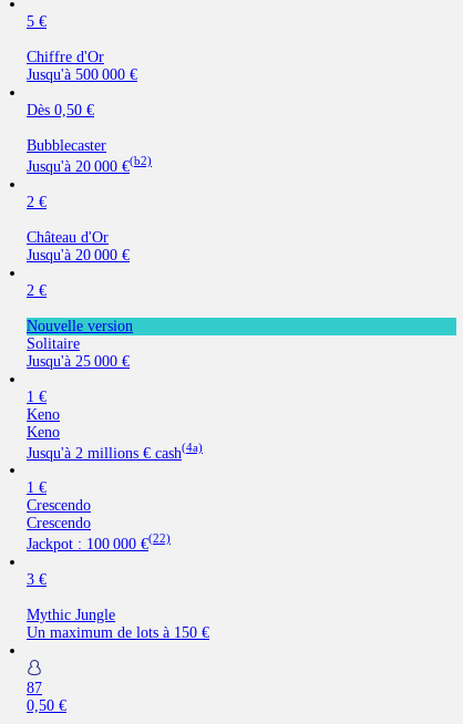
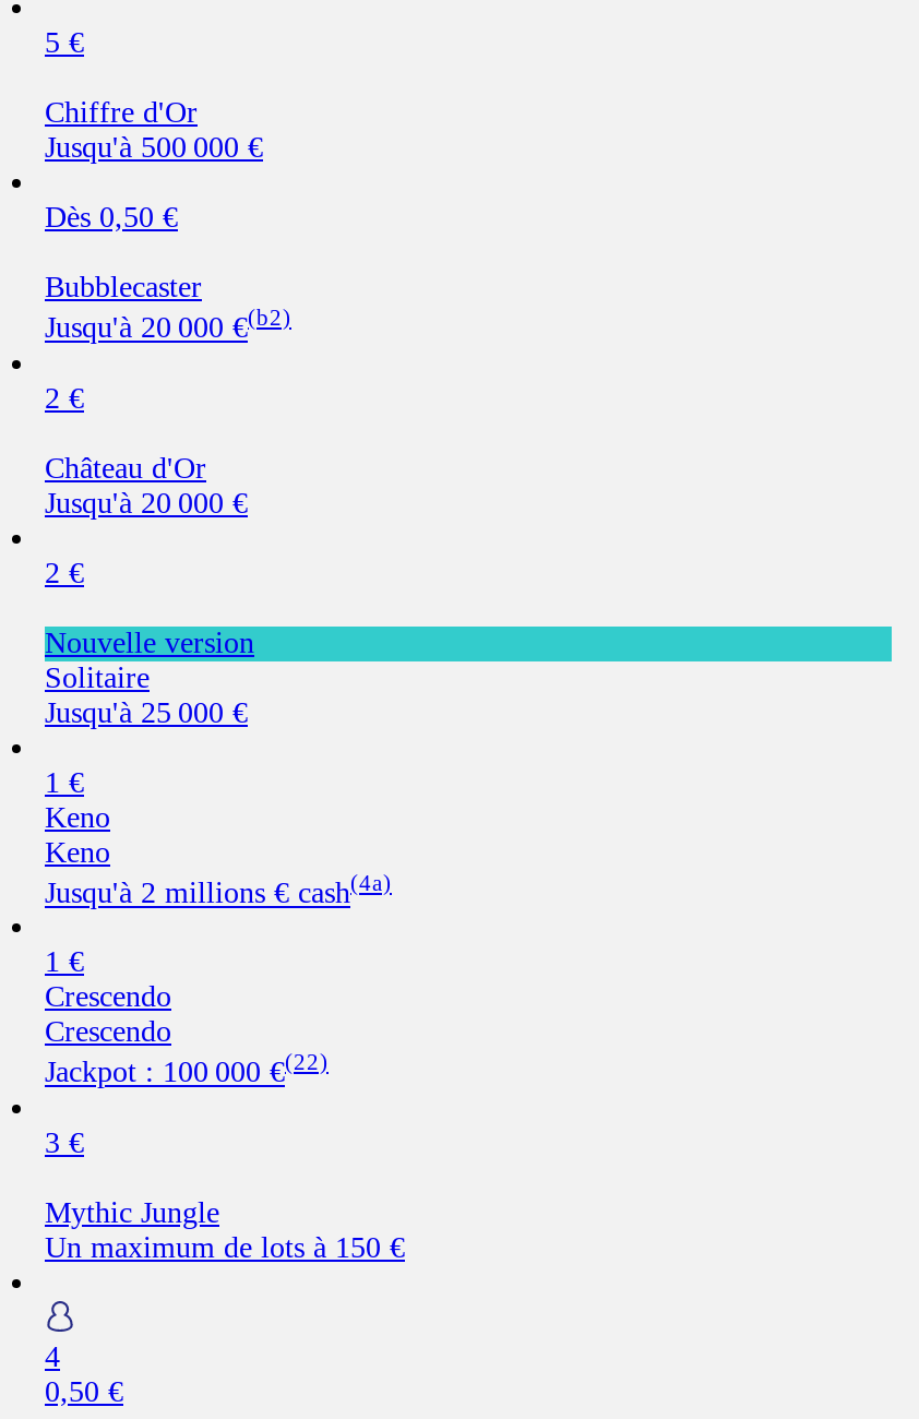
- 87
+ 4
